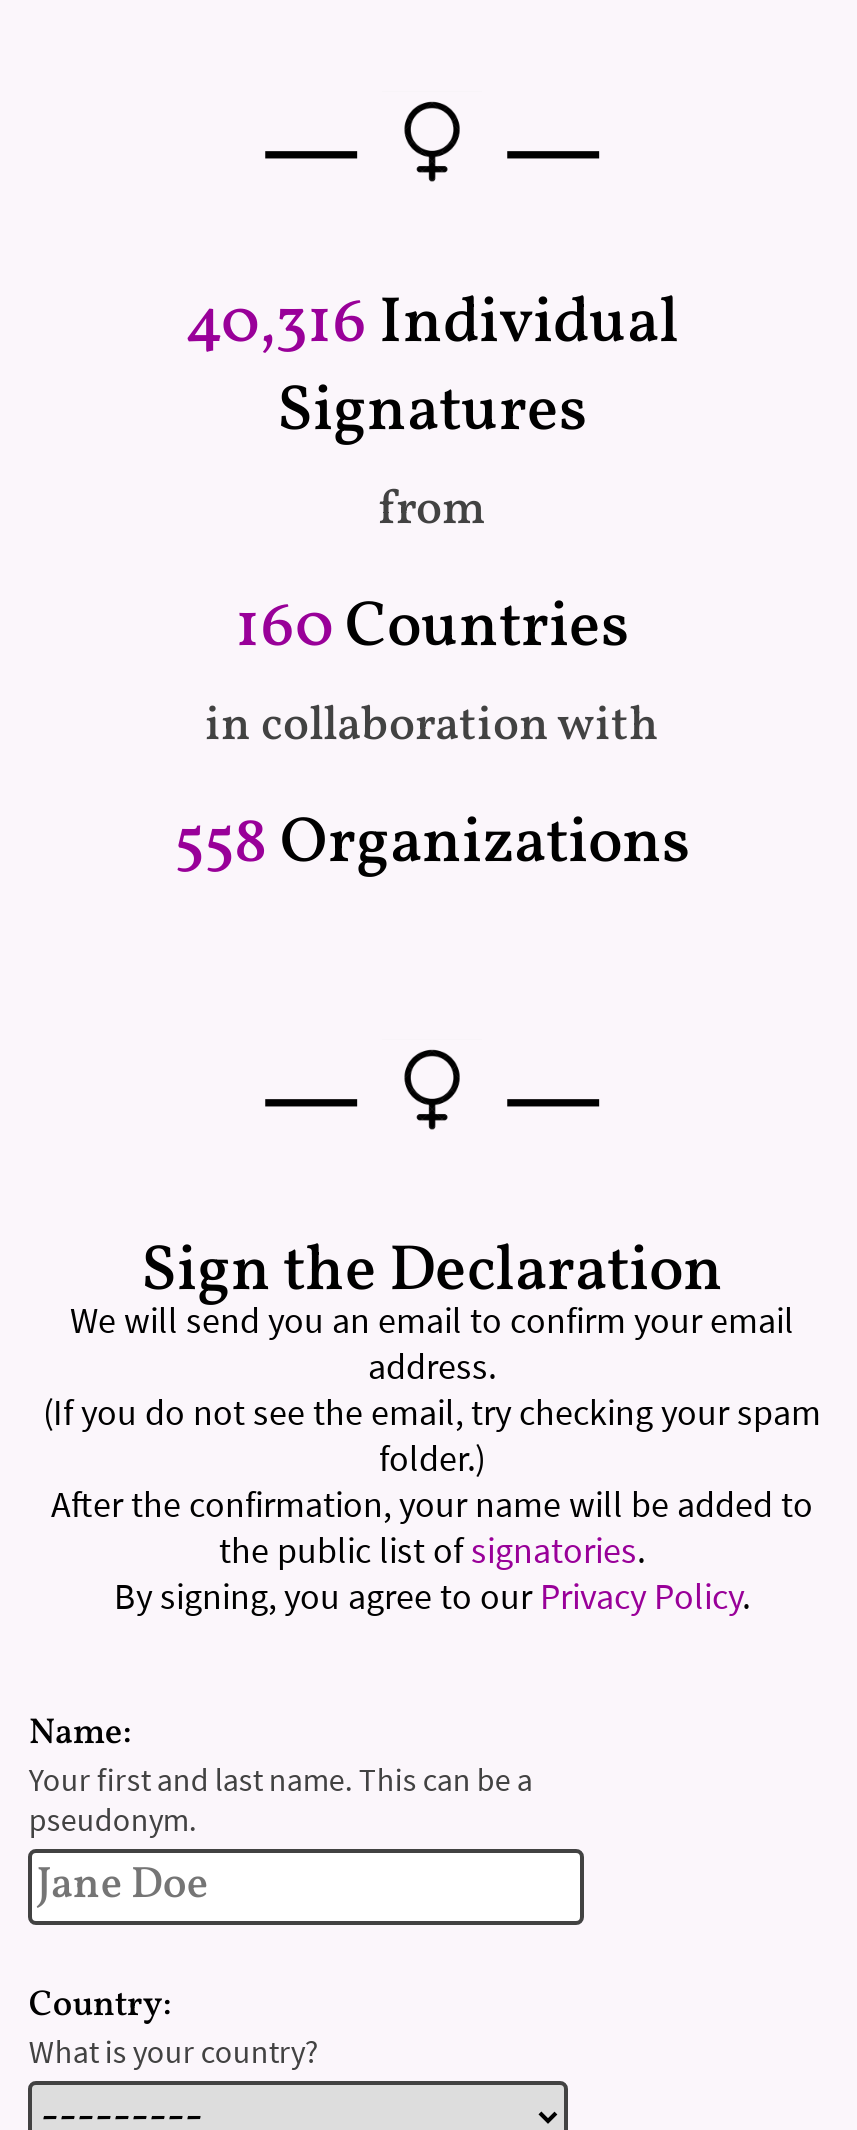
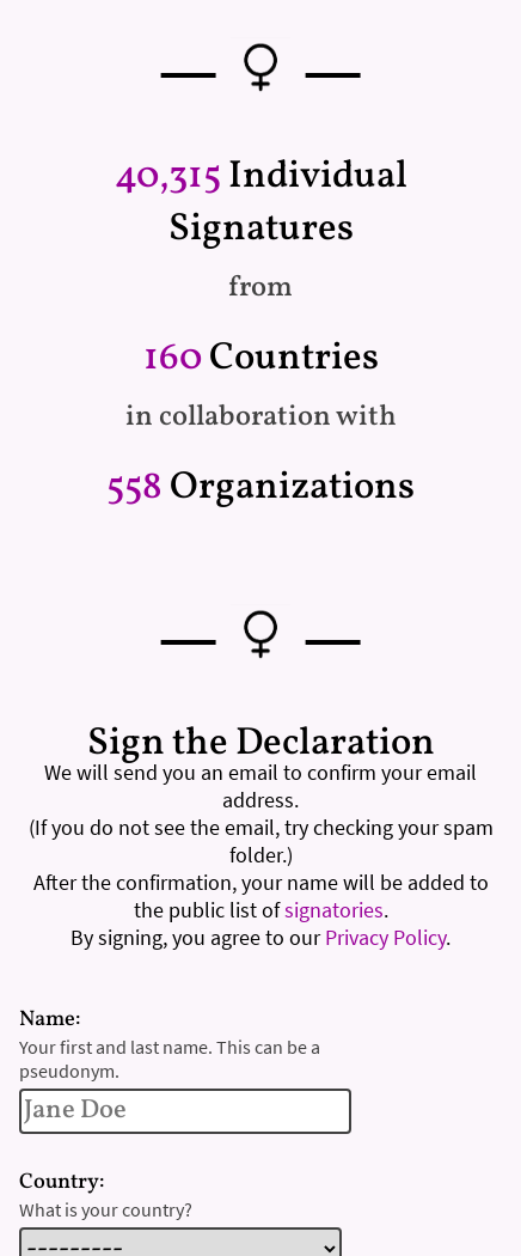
- 40,316 Individual
+ 40,315 Individual
